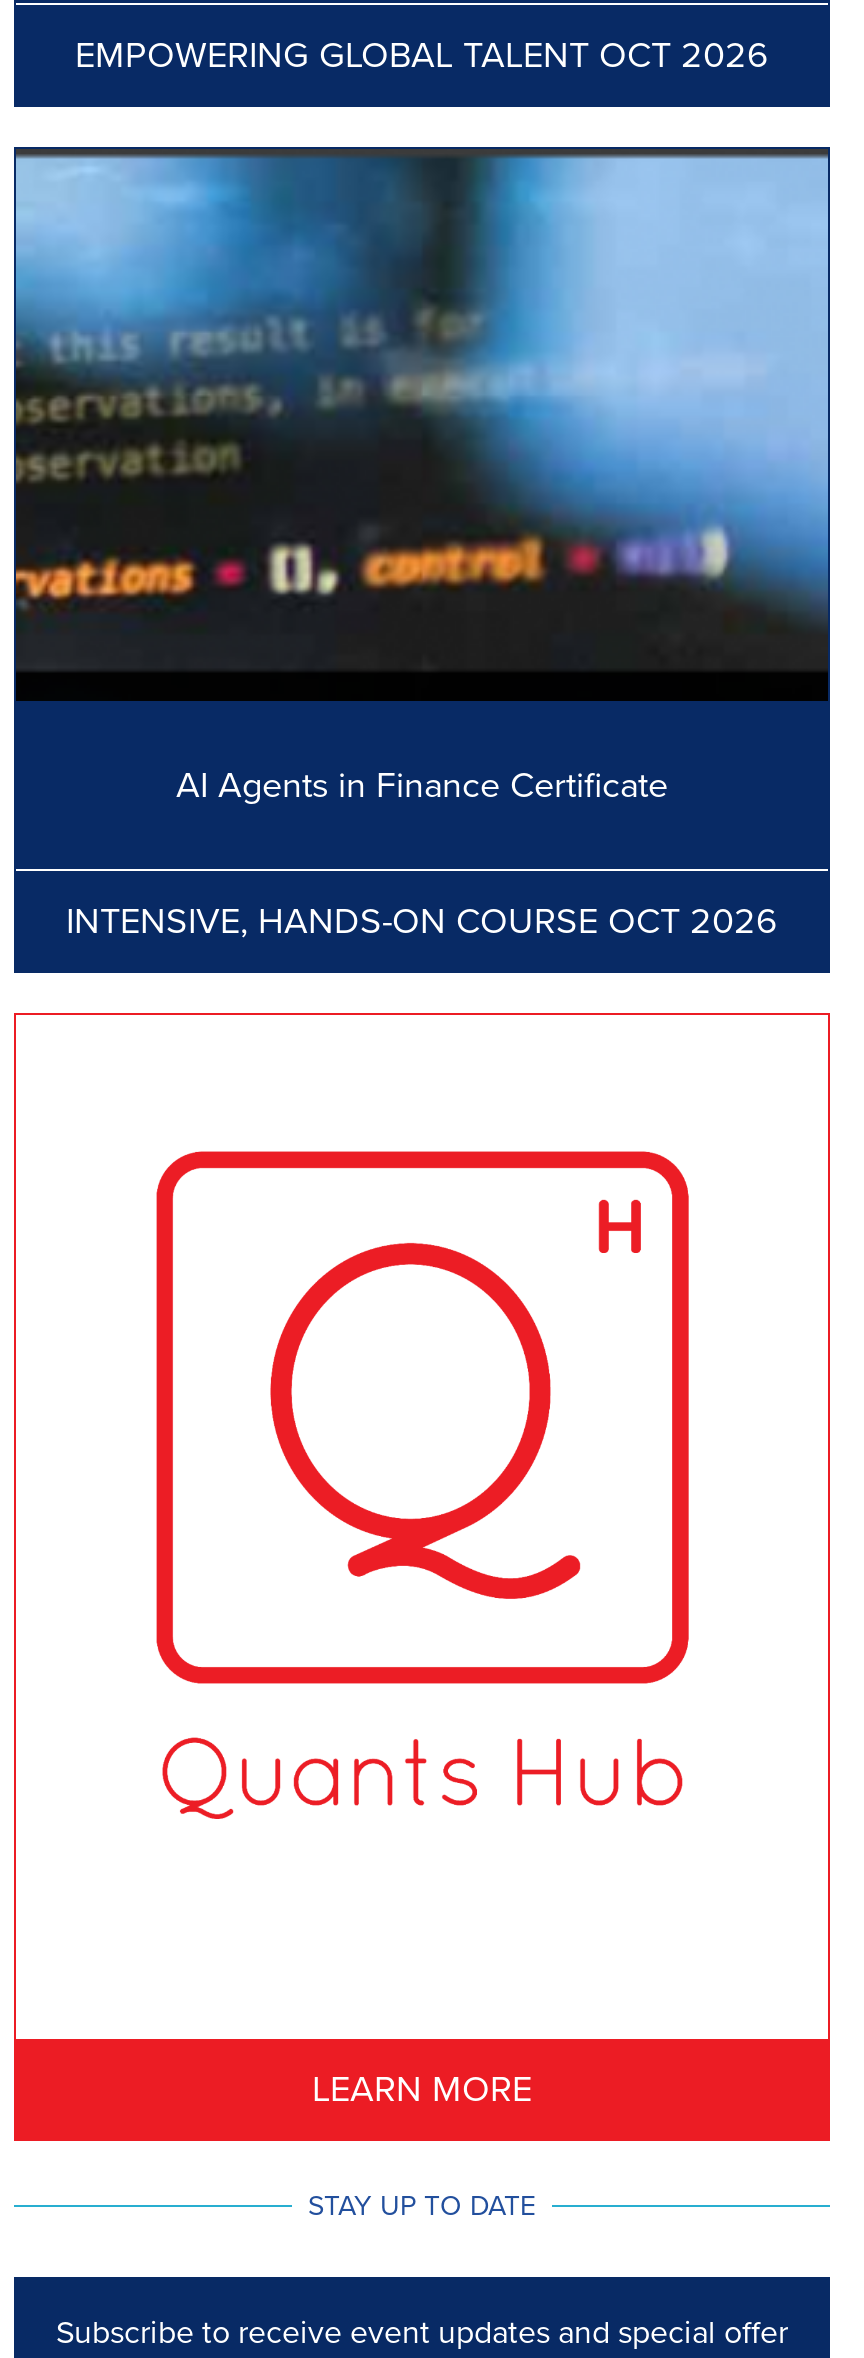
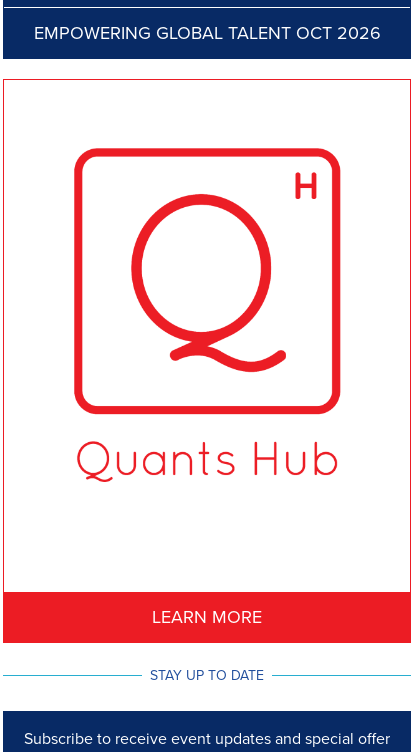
- [image]
- AI Agents in Finance Certificate
- INTENSIVE, HANDS-ON COURSE OCT 2026
